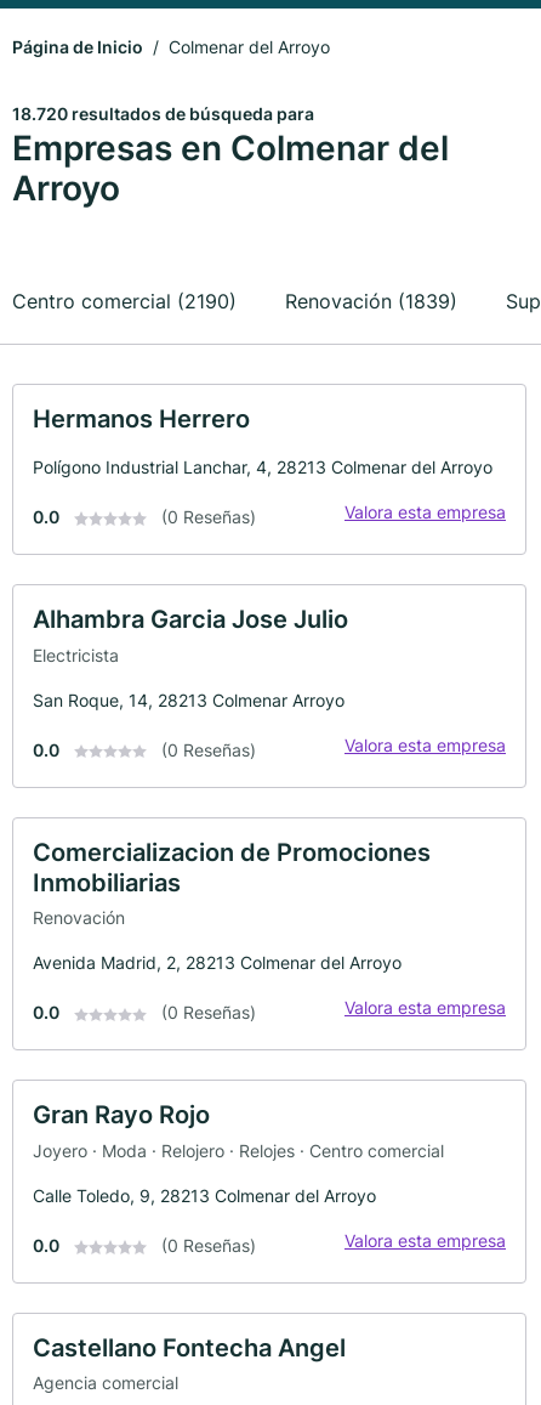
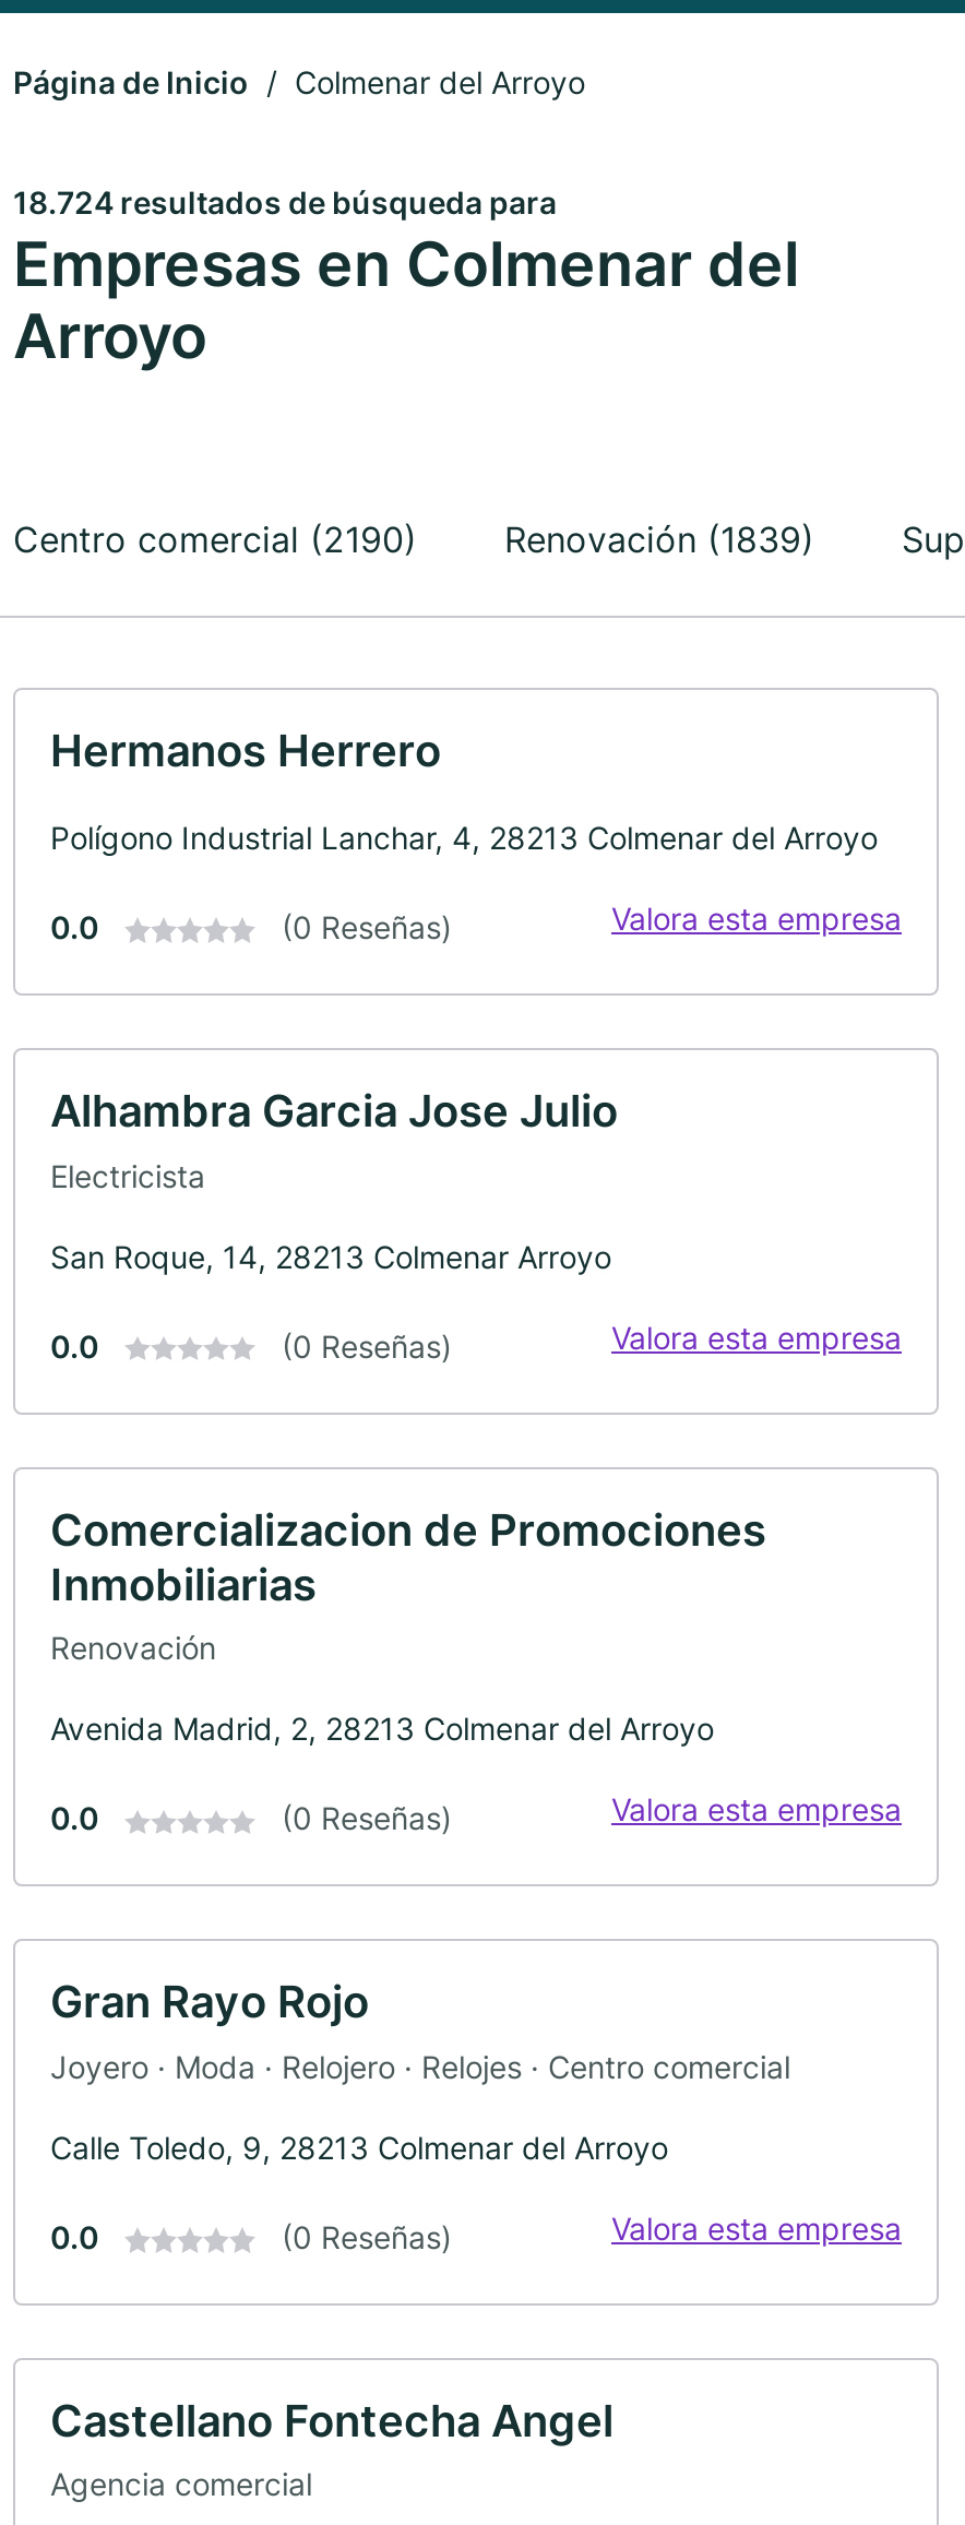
- 18.720 resultados de búsqueda para
+ 18.724 resultados de búsqueda para
